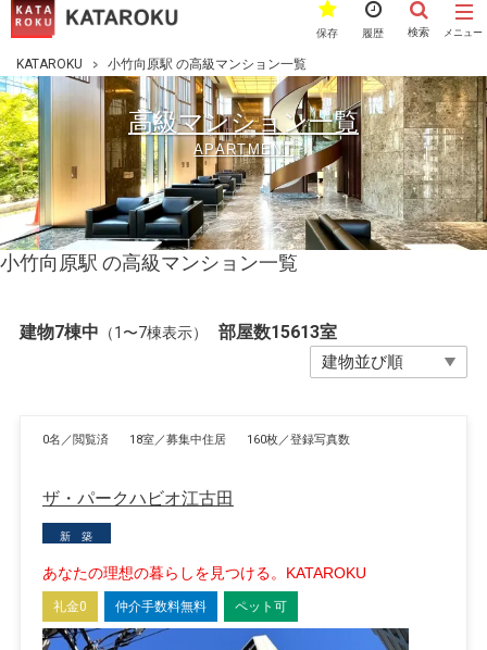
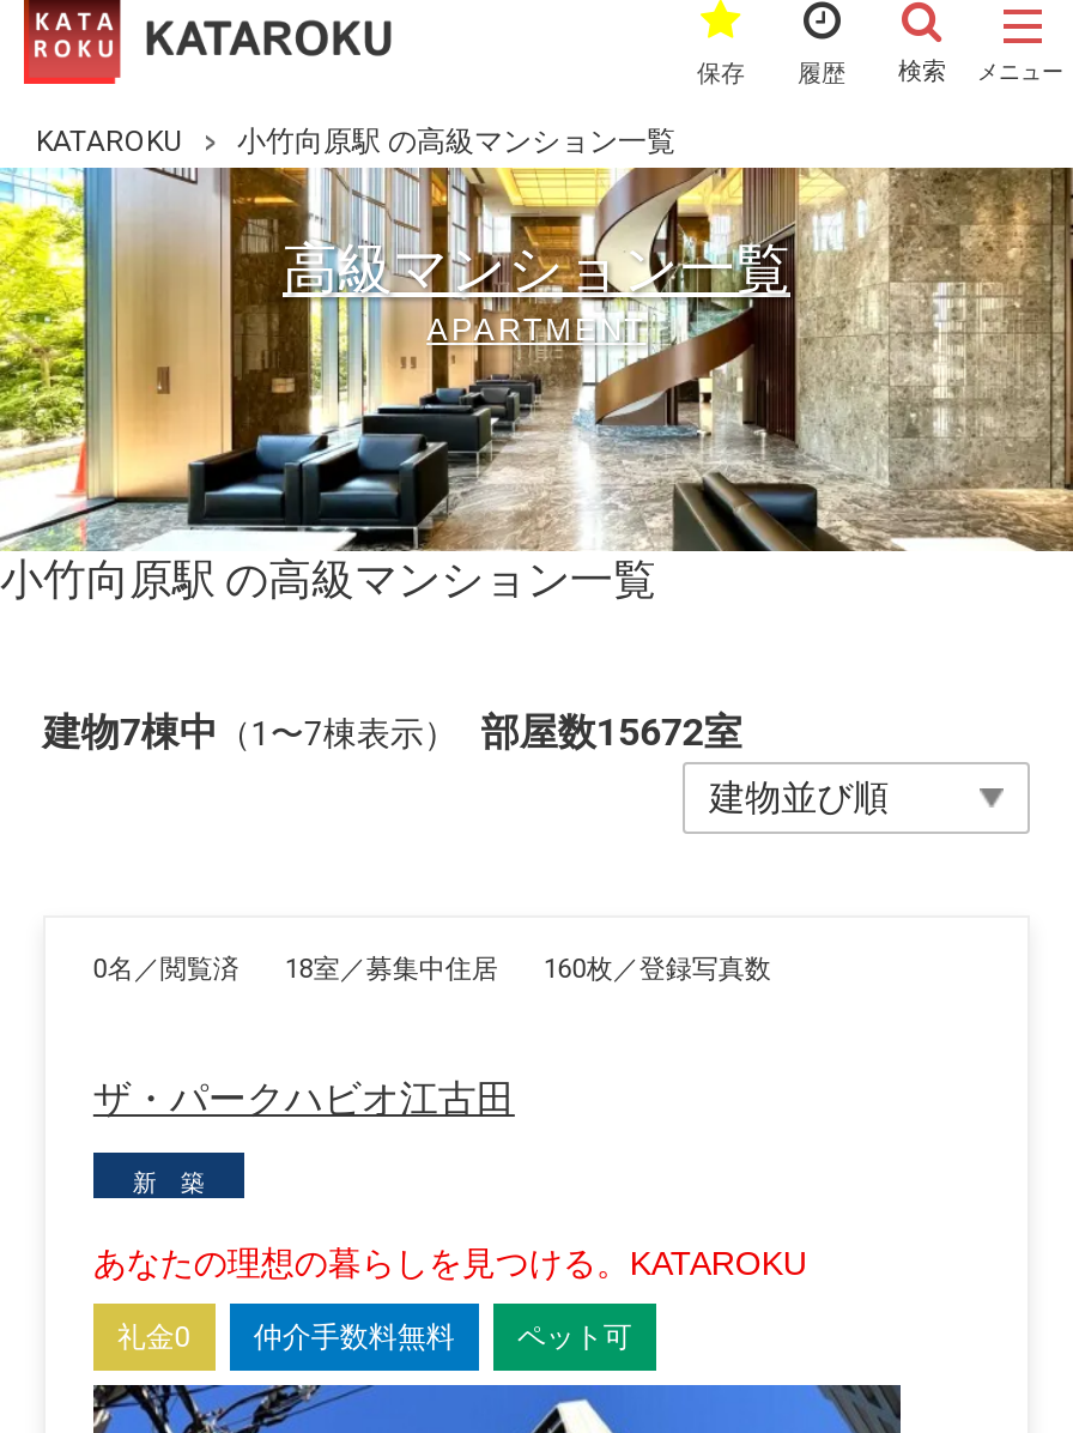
- 建物7棟中（1〜7棟表示） 部屋数15613室
+ 建物7棟中（1〜7棟表示） 部屋数15672室
